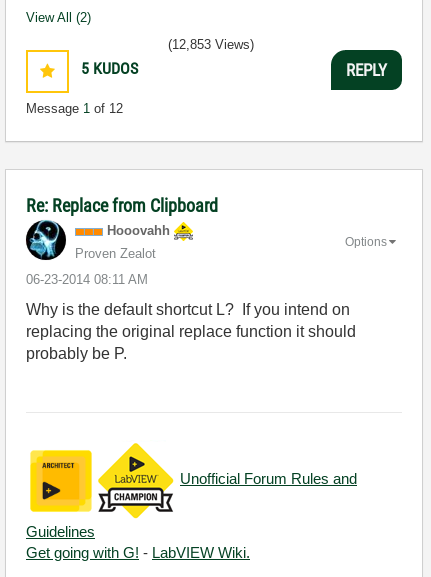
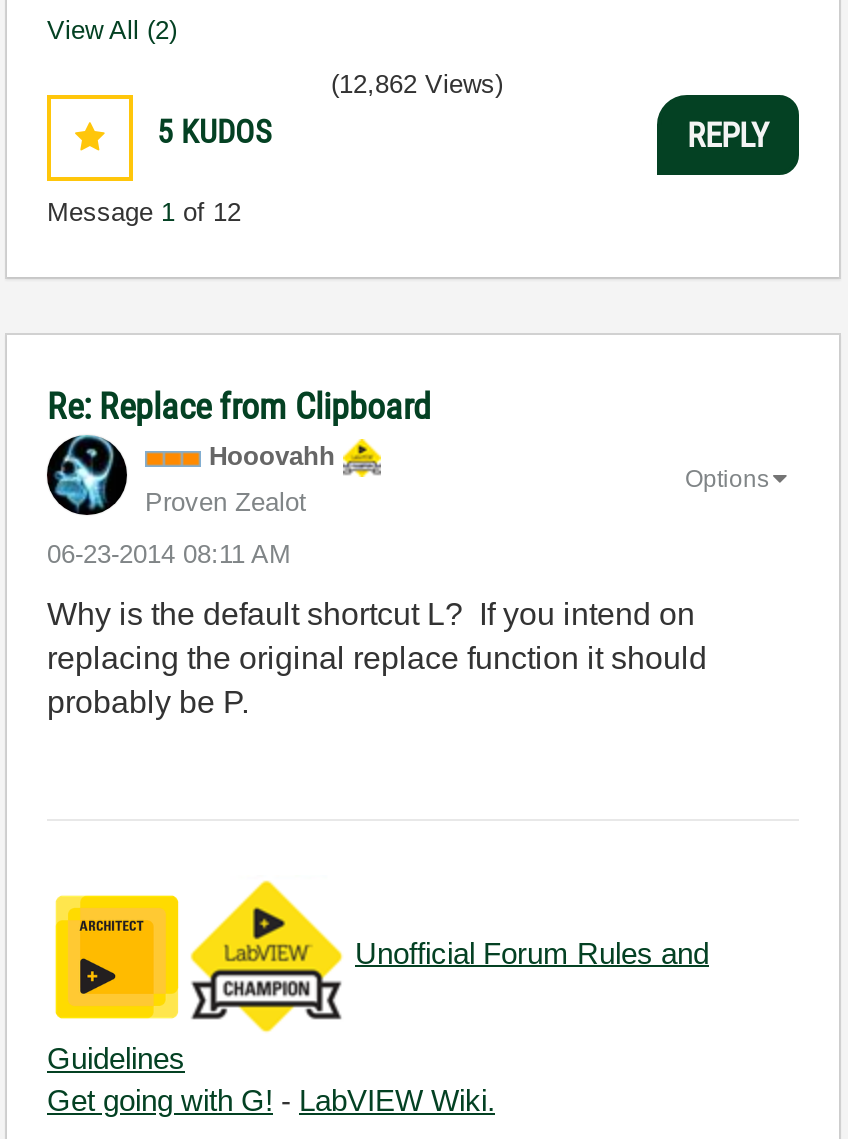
- (12,853 Views)
+ (12,862 Views)
